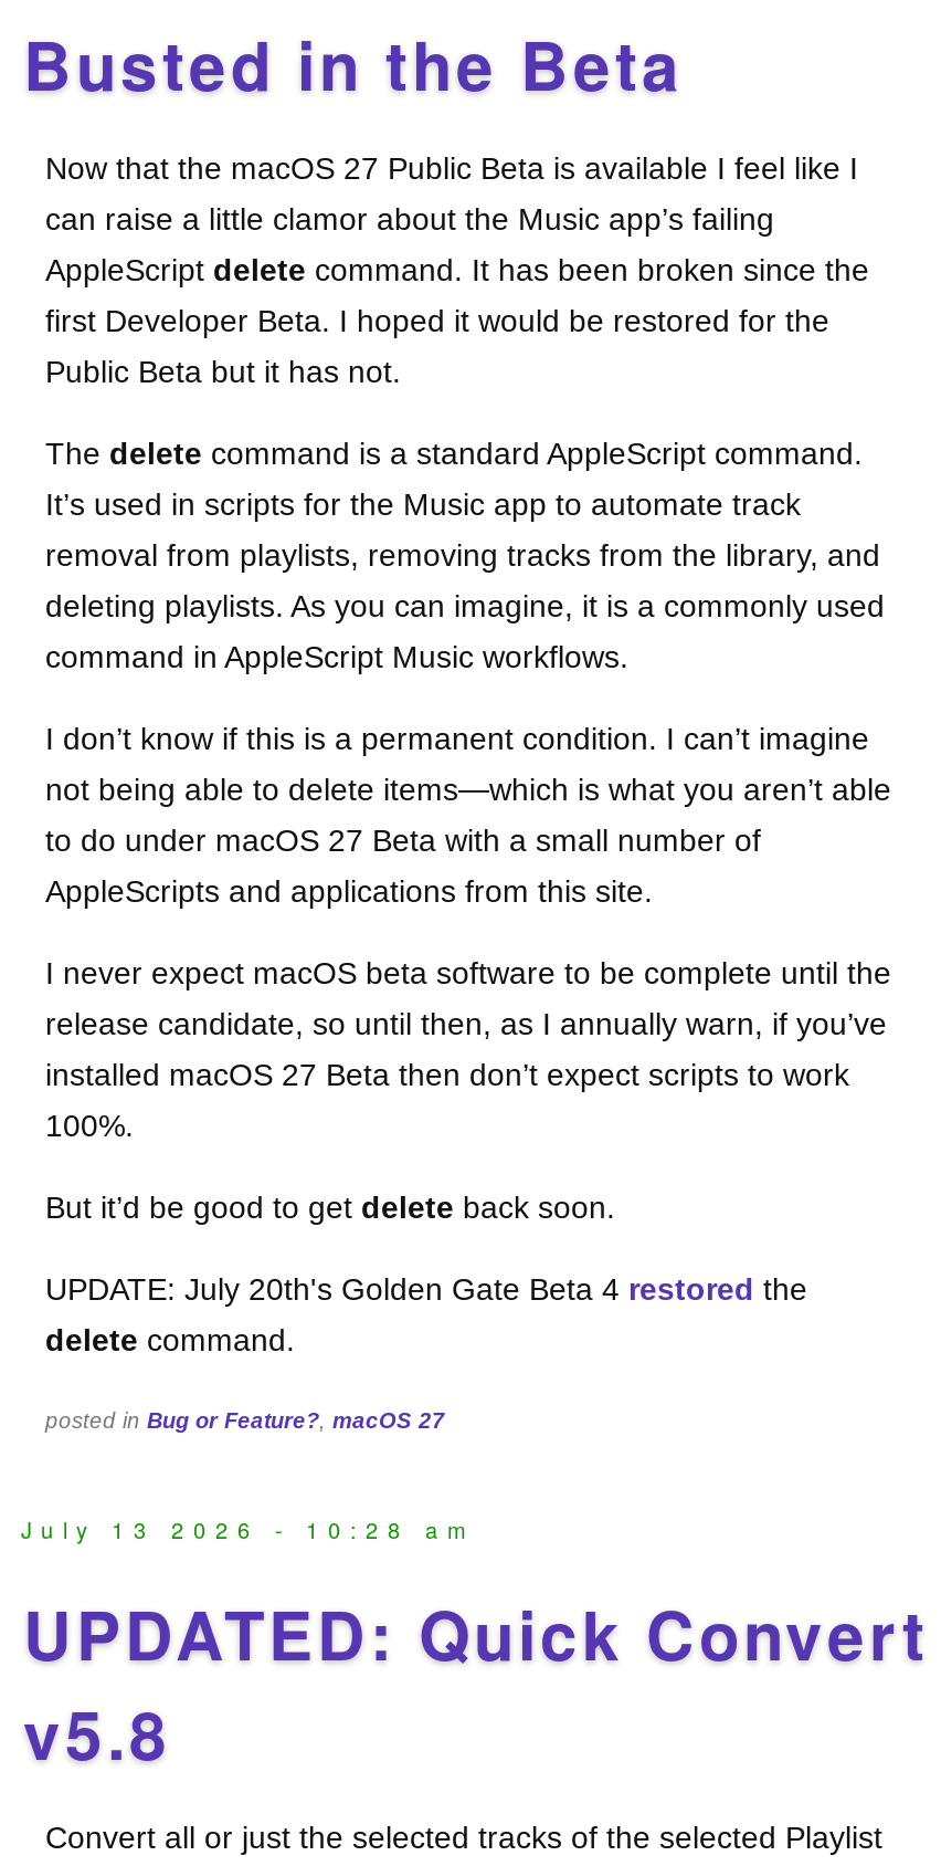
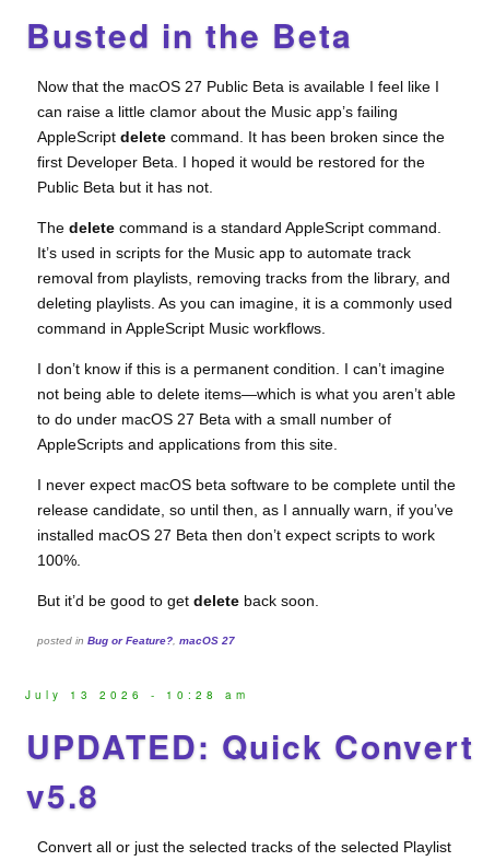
- UPDATE: July 20th's Golden Gate Beta 4 restored the
- delete command.
